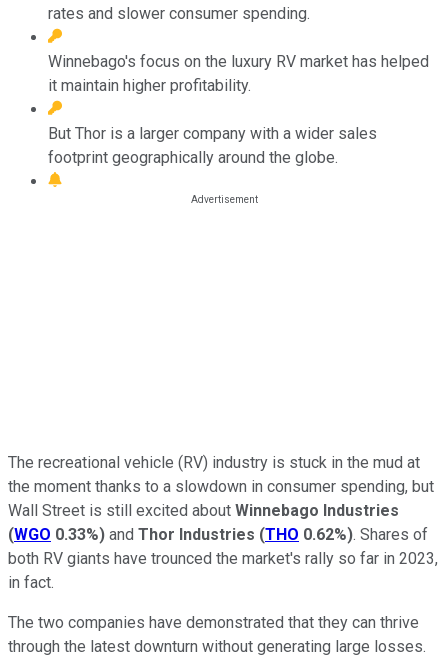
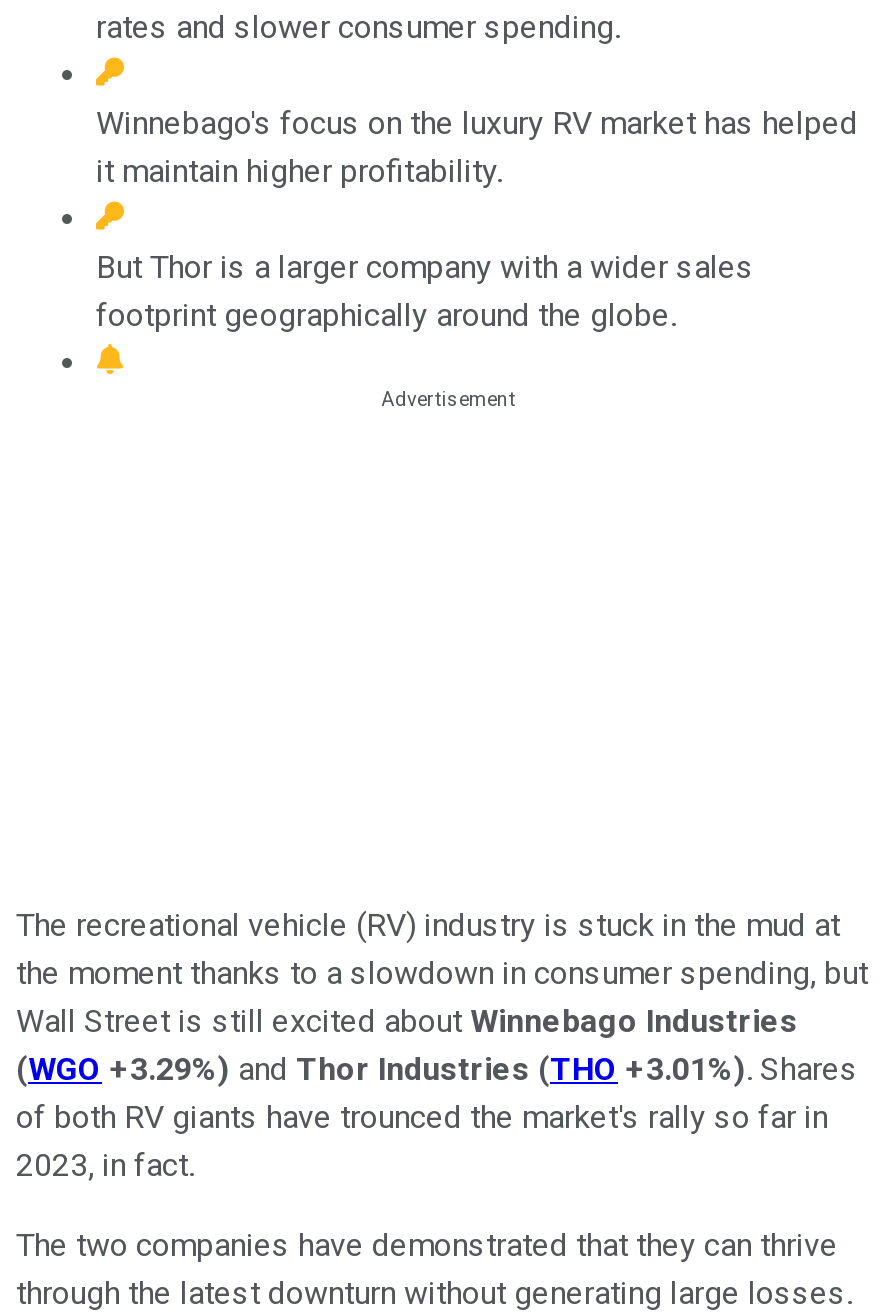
- (WGO 0.33%) and Thor Industries (THO 0.62%). Shares of
- both RV giants have trounced the market's rally so far in 2023,
- in fact.
+ (WGO +3.29%) and Thor Industries (THO +3.01%). Shares
+ of both RV giants have trounced the market's rally so far in
+ 2023, in fact.
